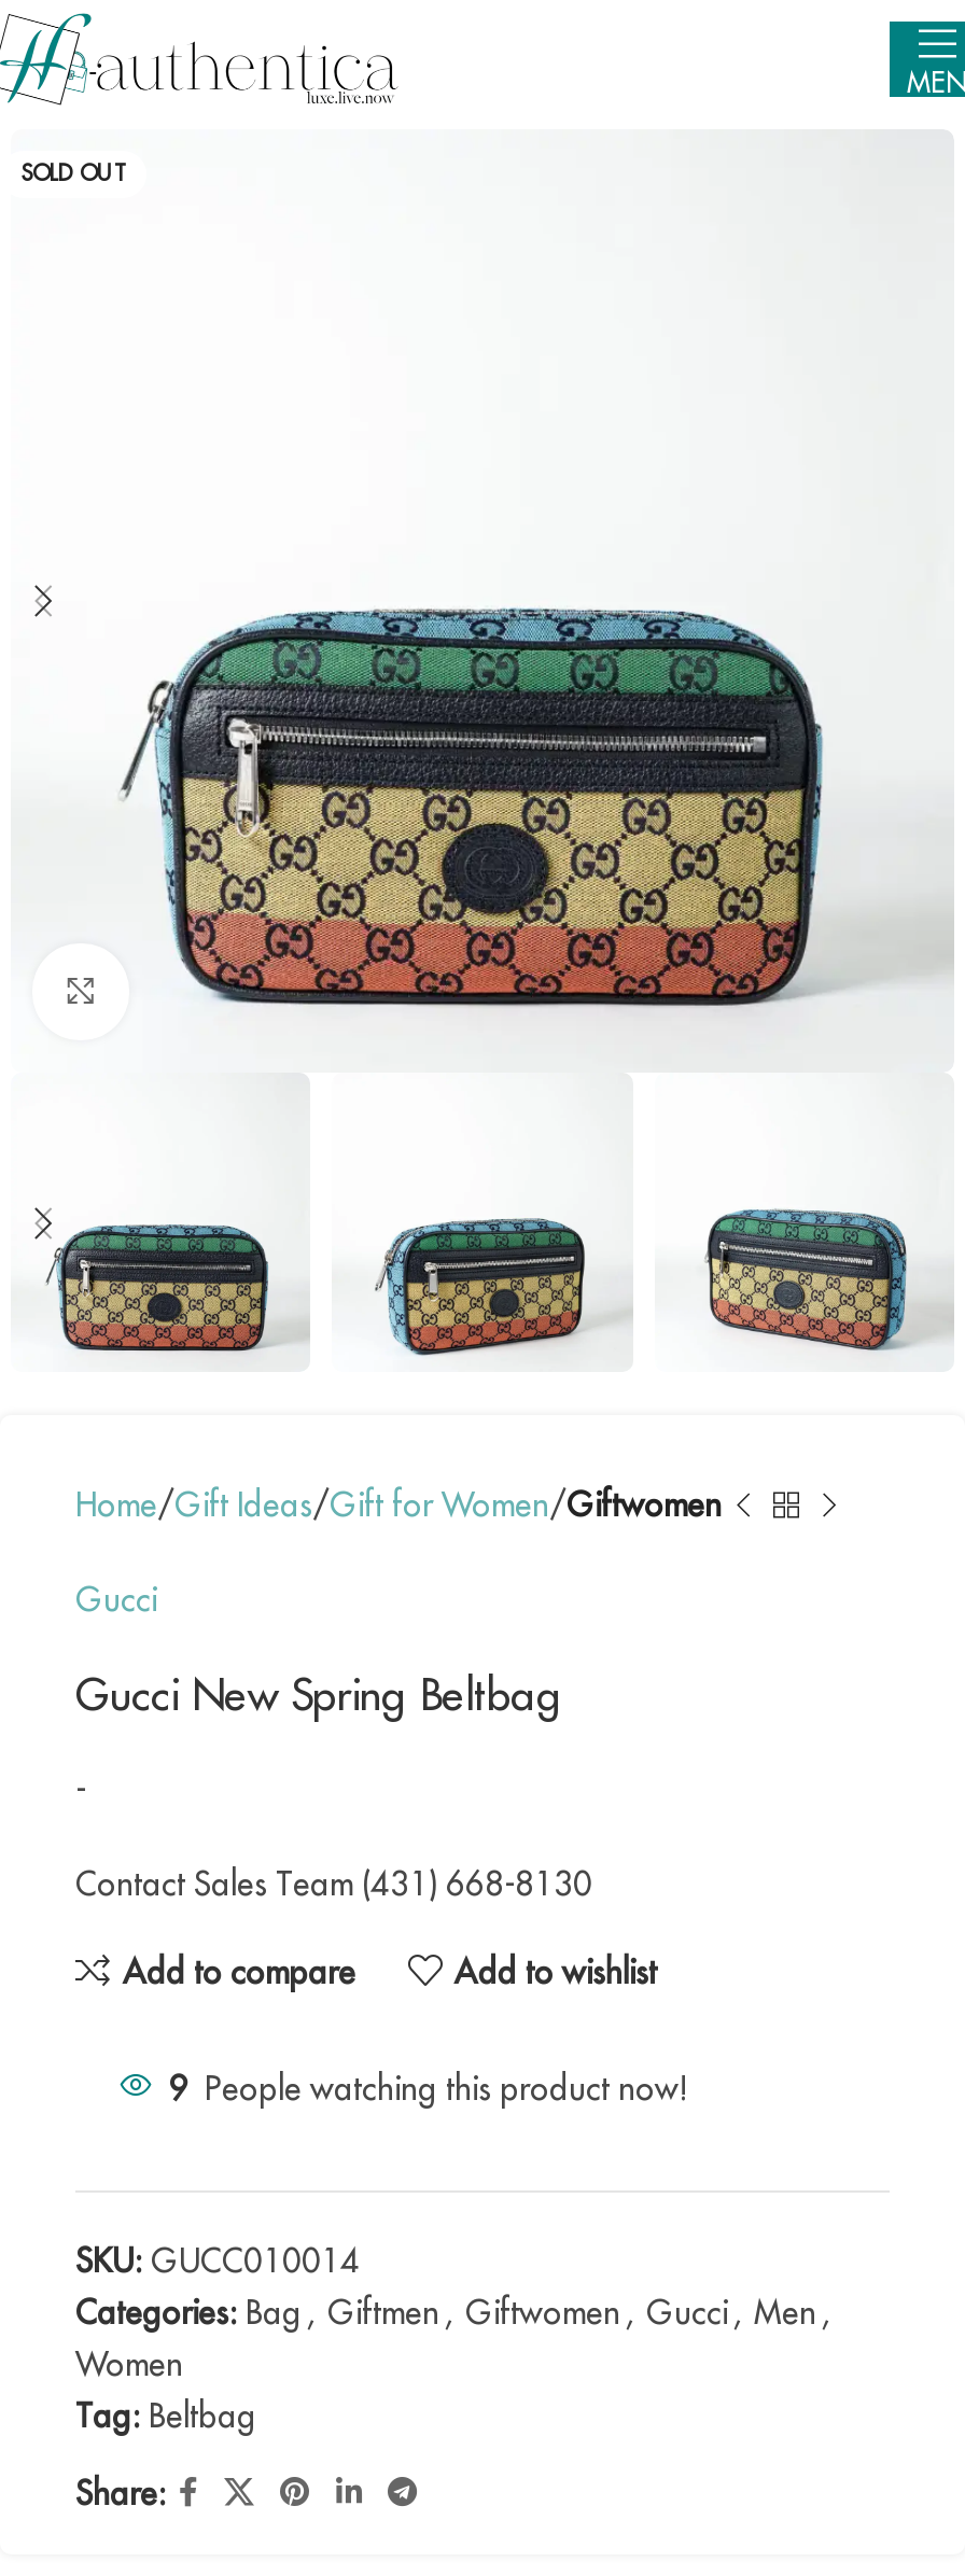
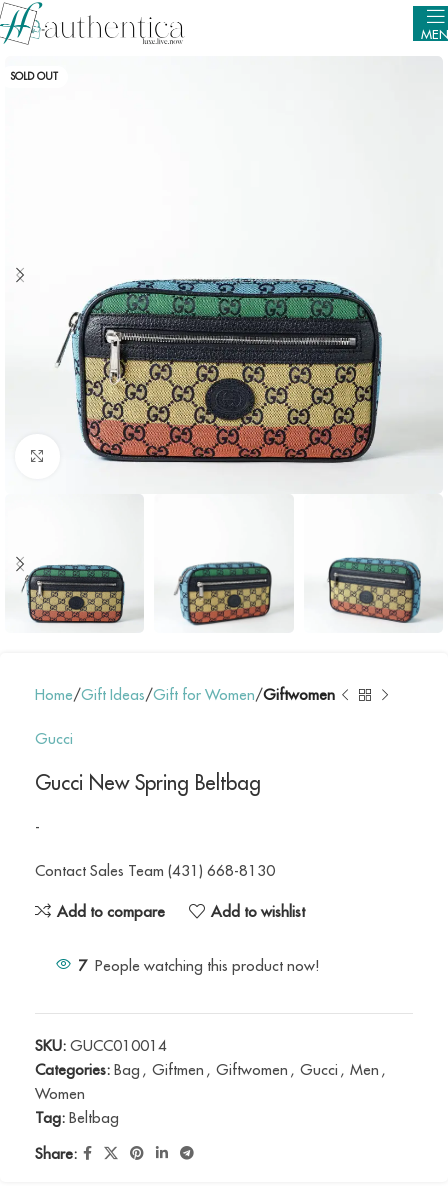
- 9 People watching this product now!
+ 7 People watching this product now!
